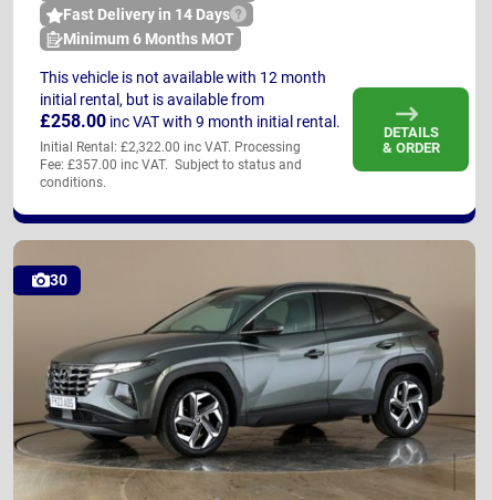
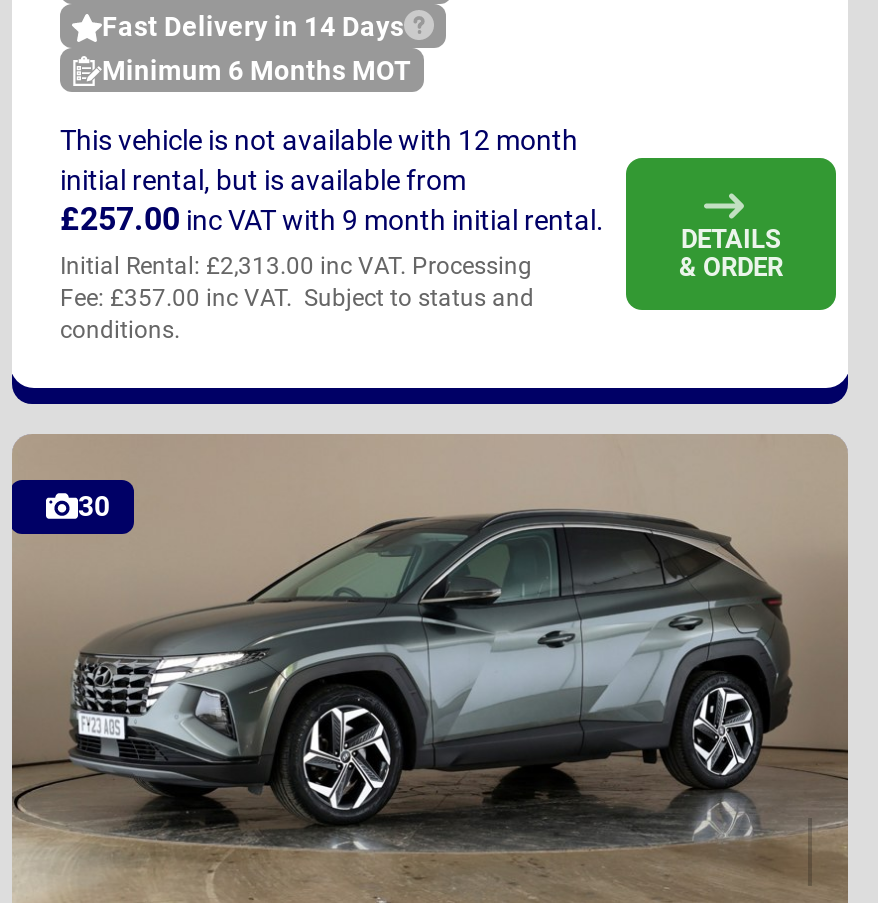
- £258.00 inc VAT with 9 month initial rental.
+ £257.00 inc VAT with 9 month initial rental.

- Initial Rental: £2,322.00 inc VAT. Processing
+ Initial Rental: £2,313.00 inc VAT. Processing
